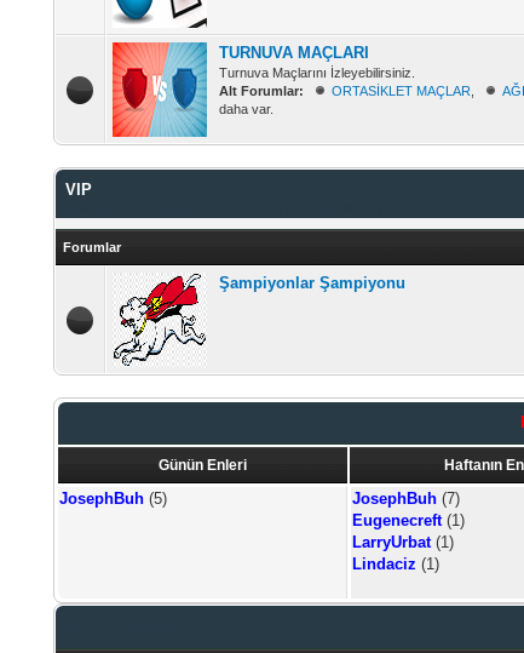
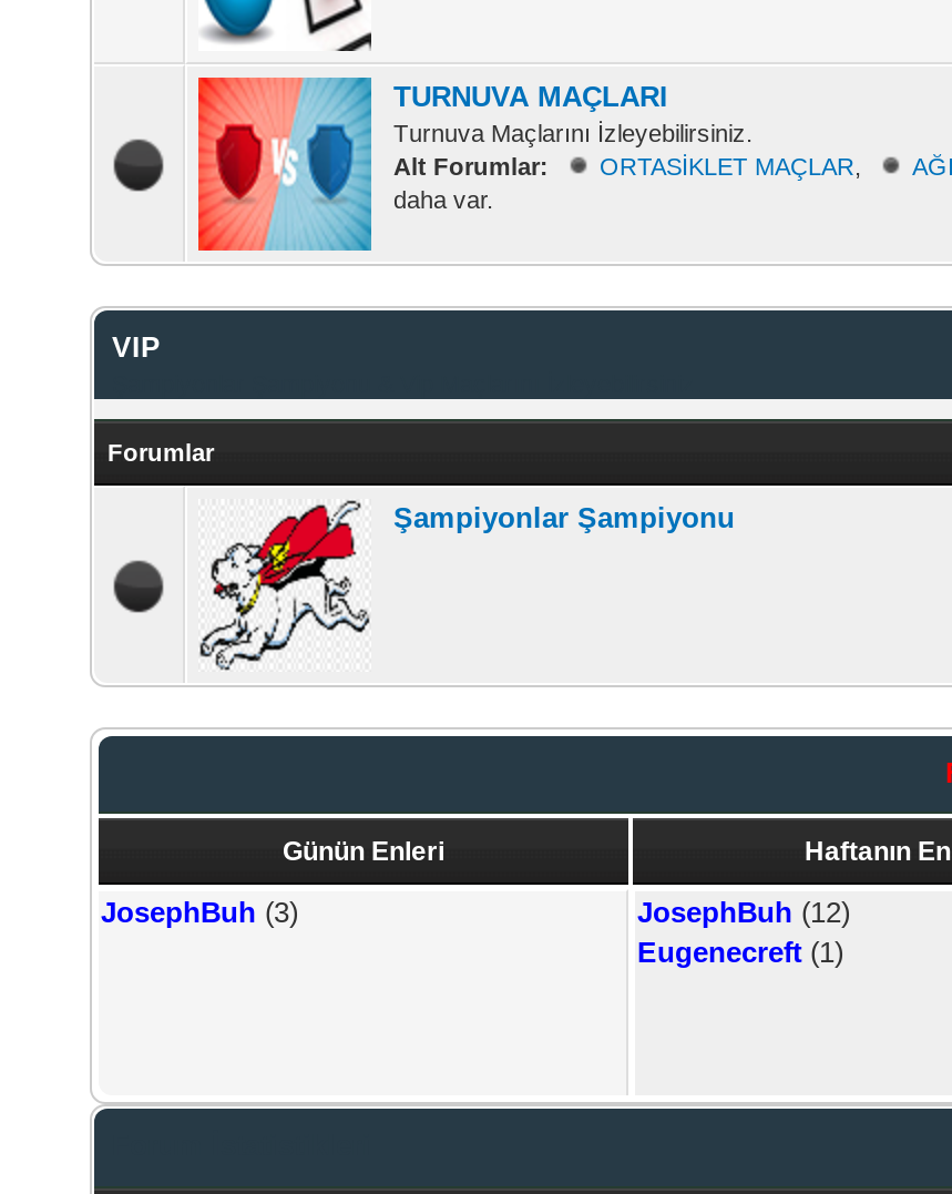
- JosephBuh (5)
+ JosephBuh (3)

- JosephBuh (7)
+ JosephBuh (12)

- LarryUrbat (1)
- Lindaciz (1)
